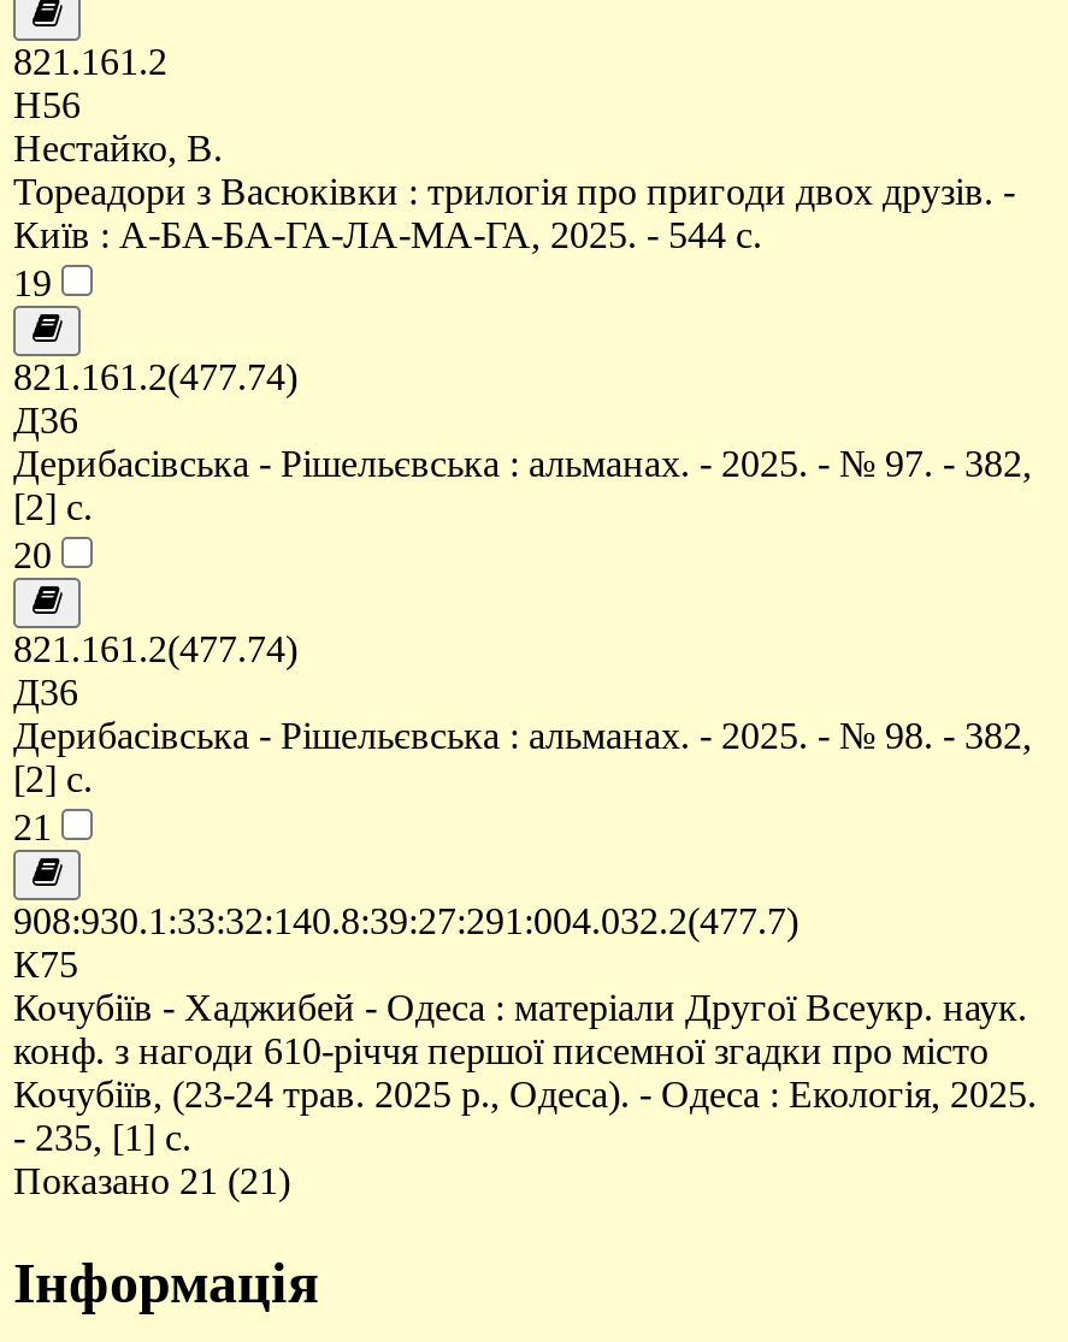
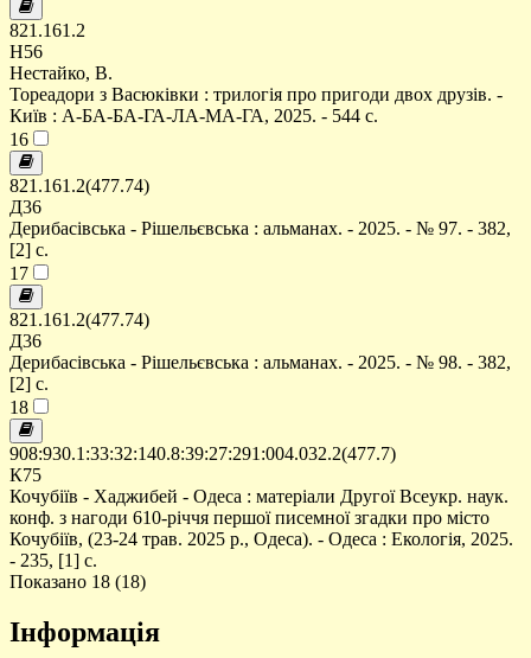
- 19
+ 16

- 20
+ 17

- 21
+ 18

- Показано 21 (21)
+ Показано 18 (18)
